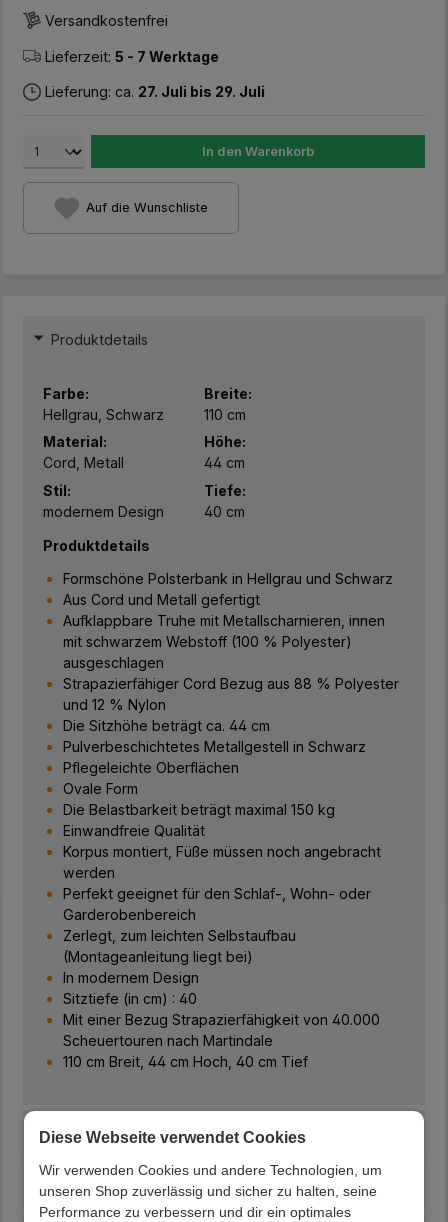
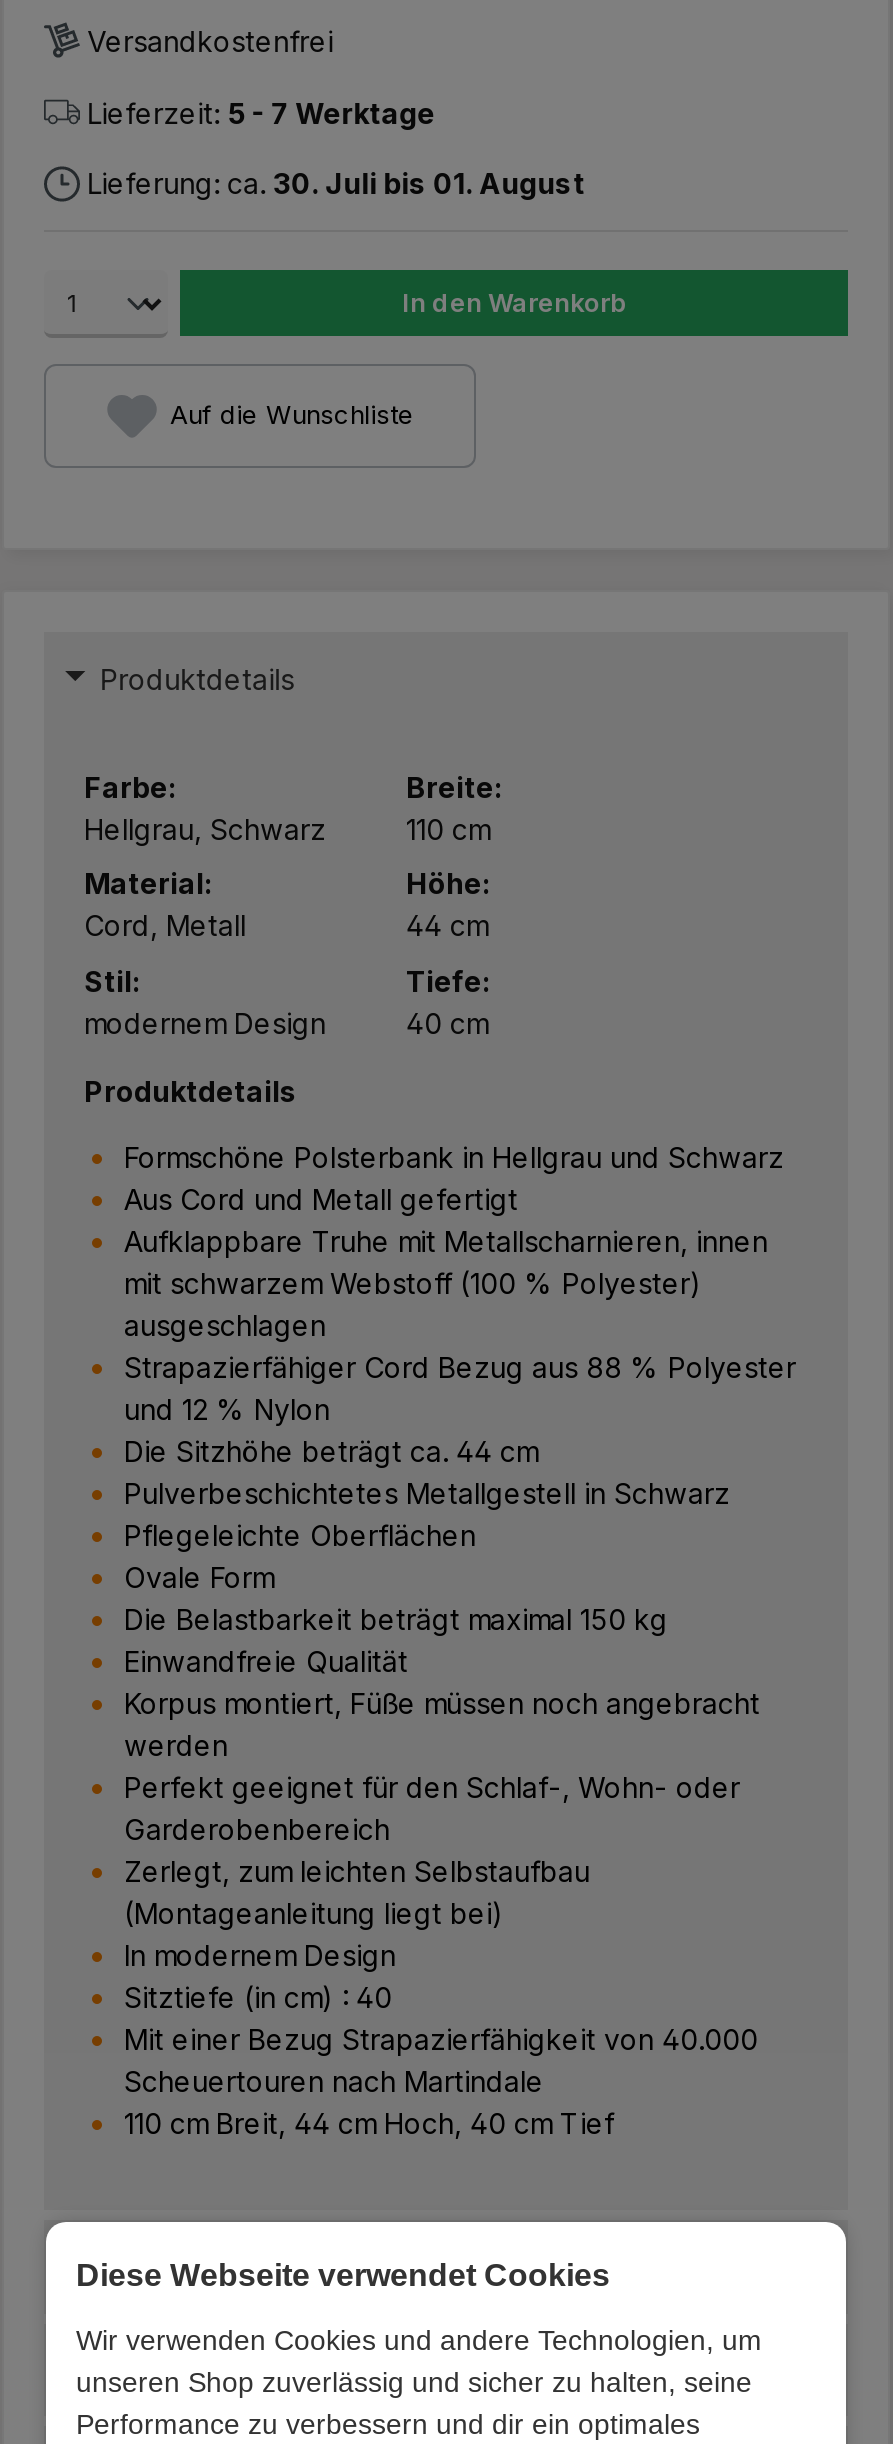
- Lieferung: ca. 27. Juli bis 29. Juli
+ Lieferung: ca. 30. Juli bis 01. August
